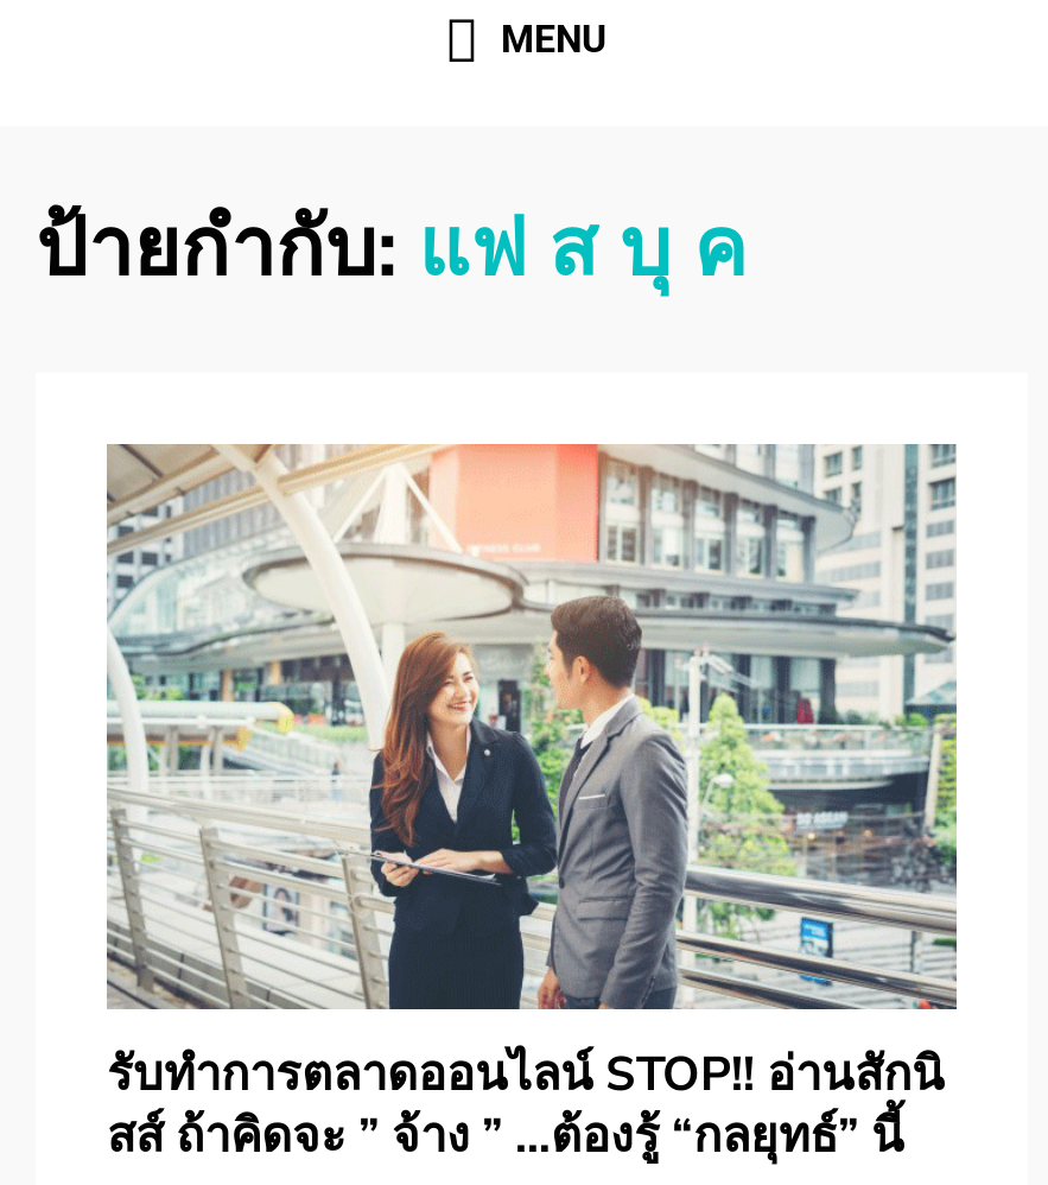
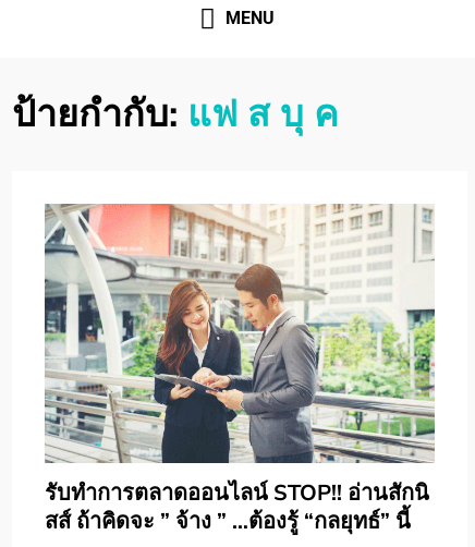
- [image]
+ [image]
